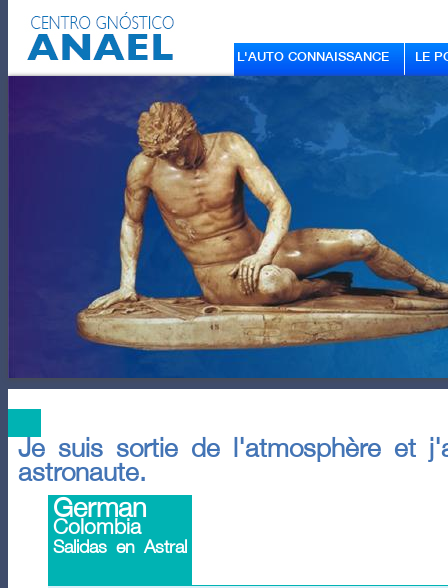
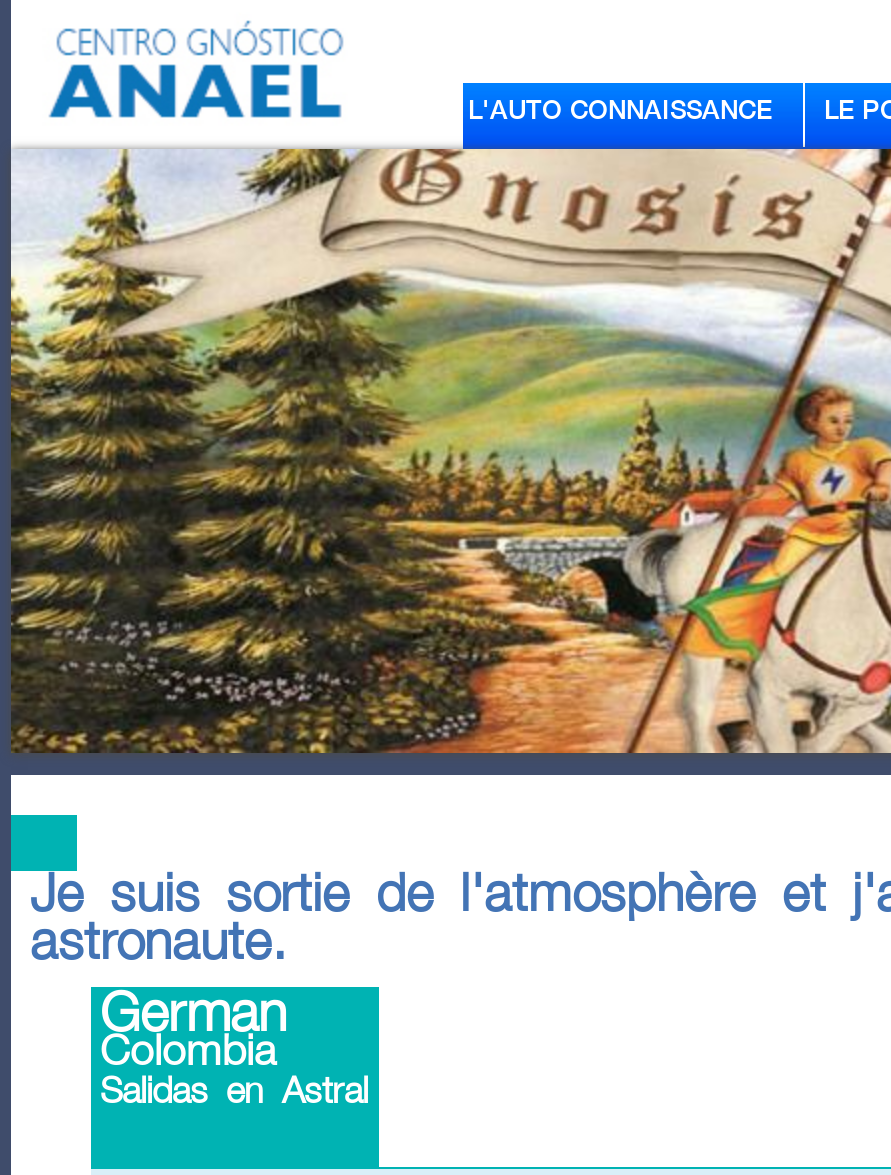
- [image]
+ [image]
